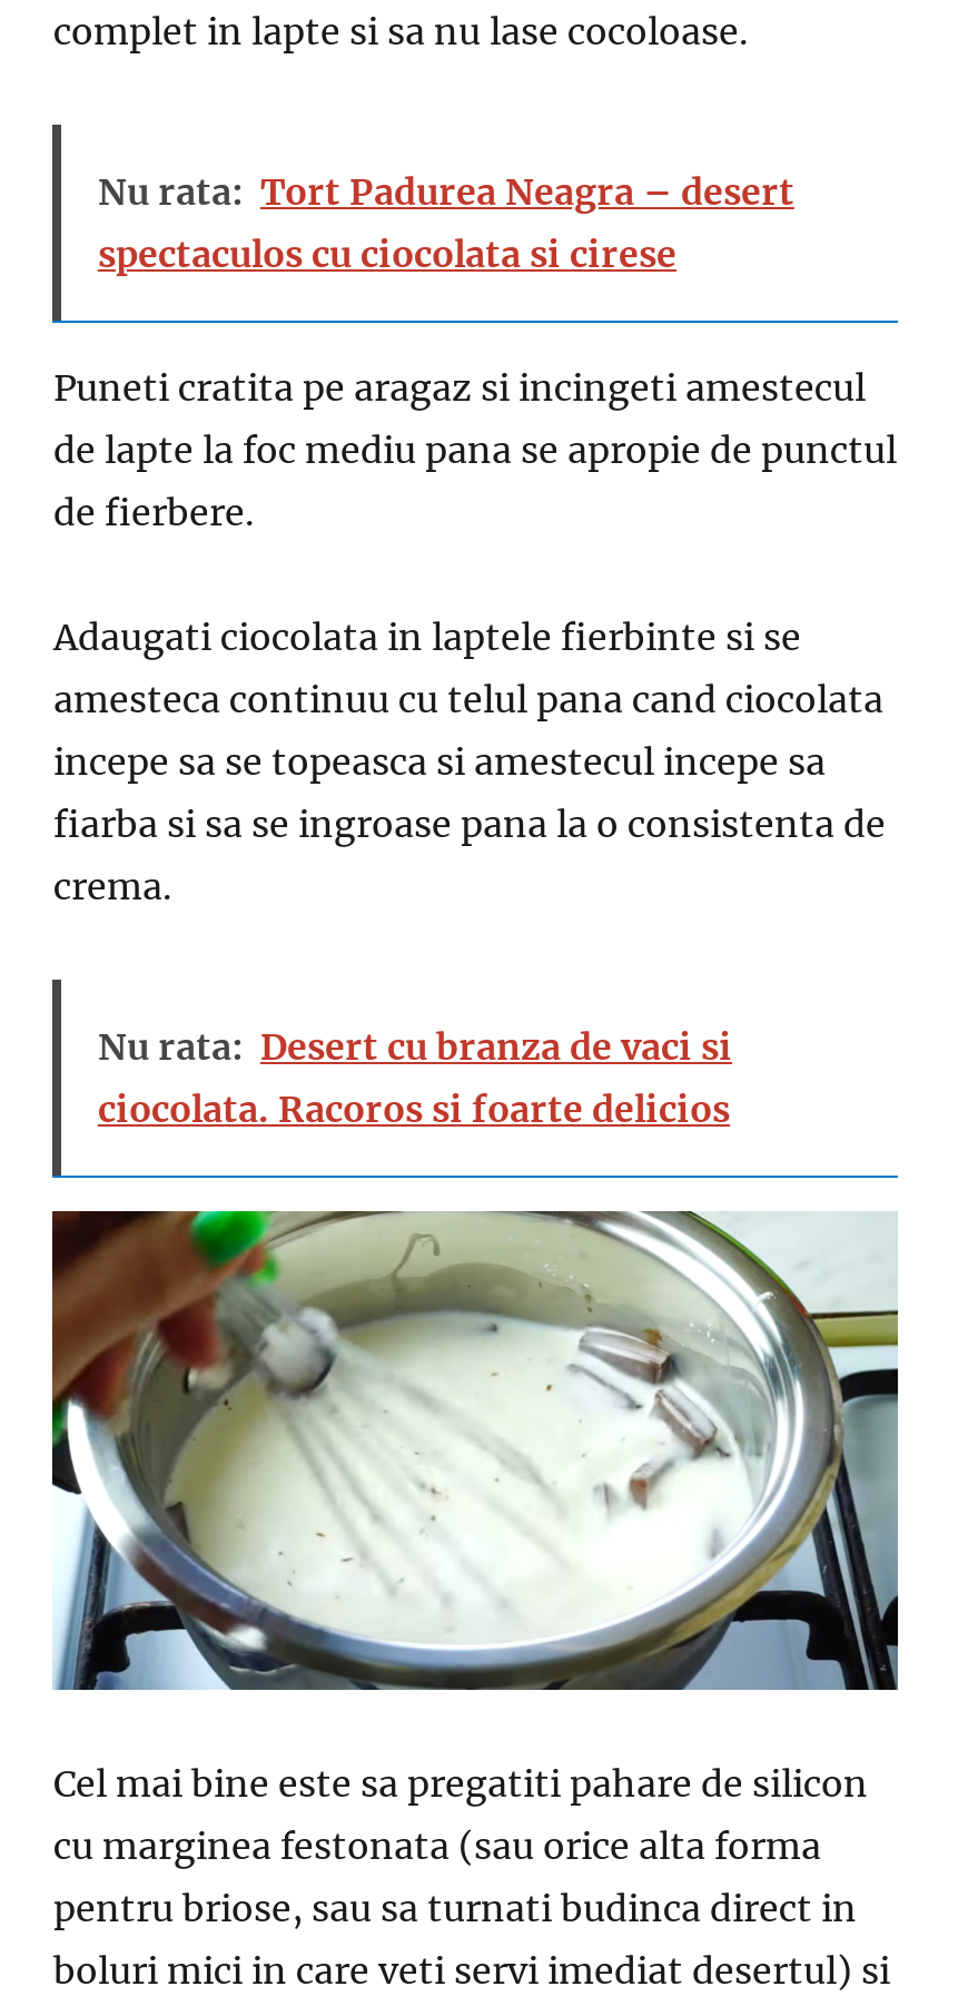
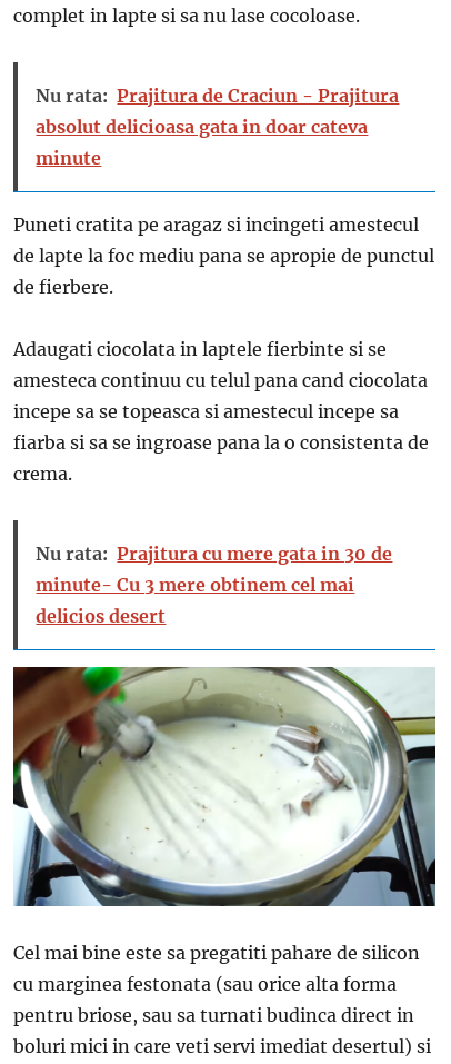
- Nu rata: Tort Padurea Neagra – desert
- spectaculos cu ciocolata si cirese
+ Nu rata: Prajitura de Craciun - Prajitura
+ absolut delicioasa gata in doar cateva
+ minute

- Nu rata: Desert cu branza de vaci si
- ciocolata. Racoros si foarte delicios
+ Nu rata: Prajitura cu mere gata in 30 de
+ minute- Cu 3 mere obtinem cel mai
+ delicios desert
